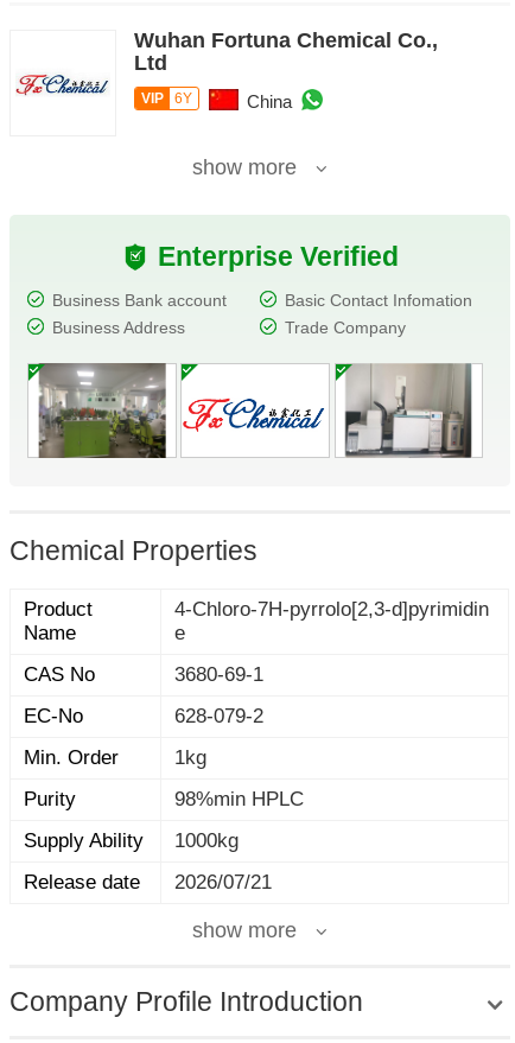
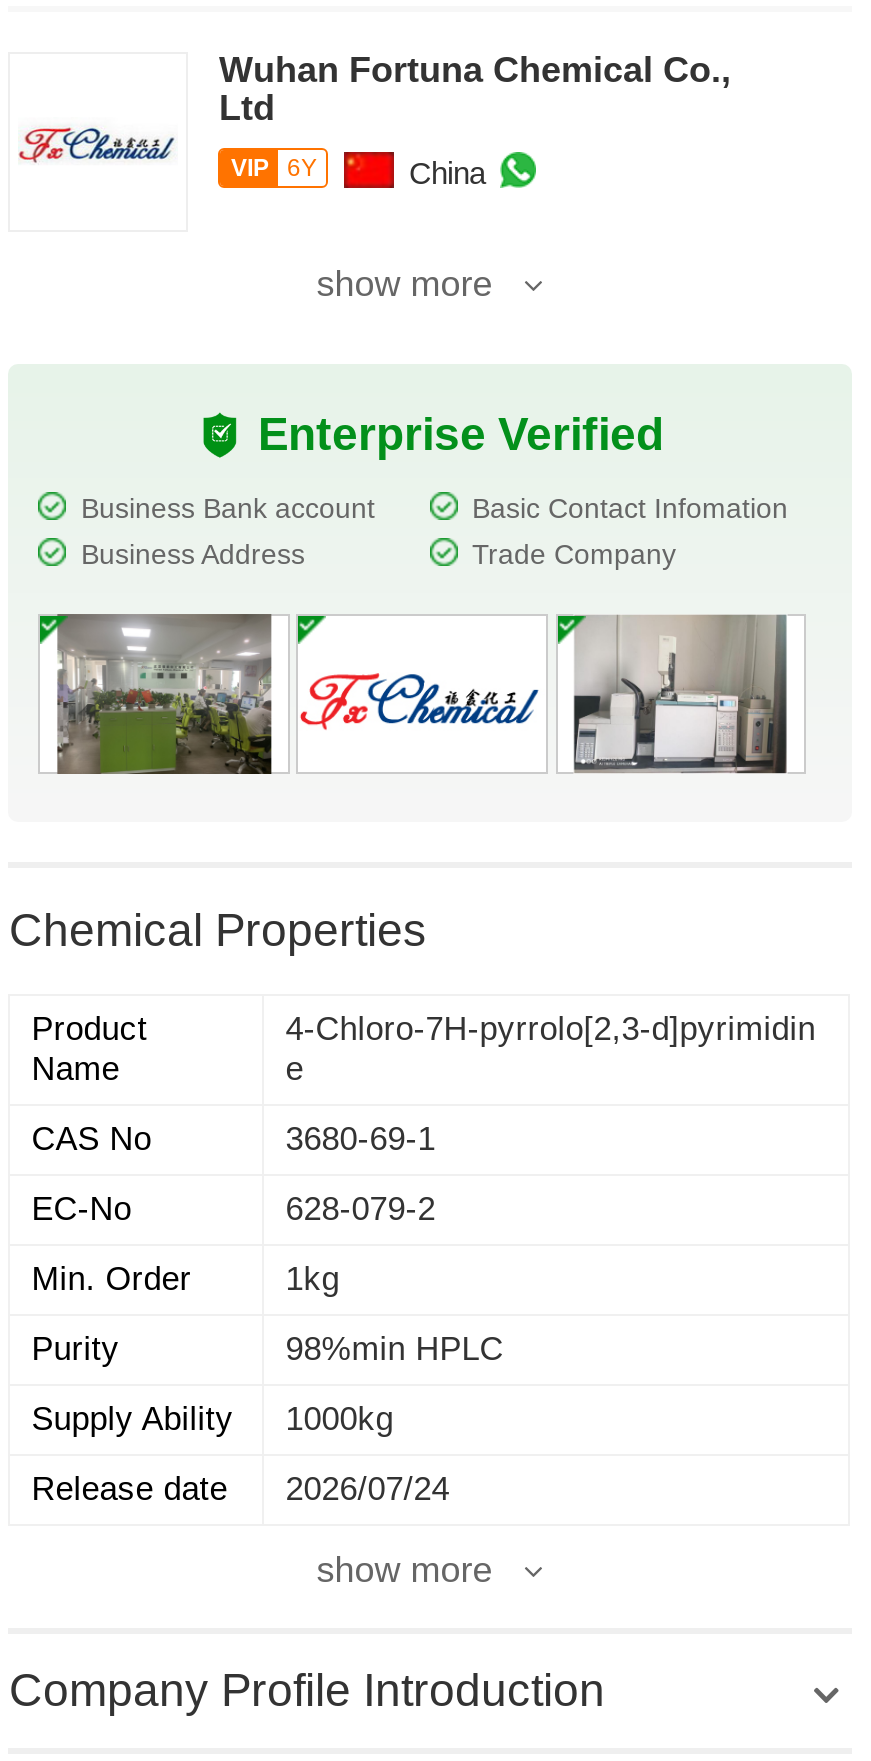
- Release date 2026/07/21
+ Release date 2026/07/24
